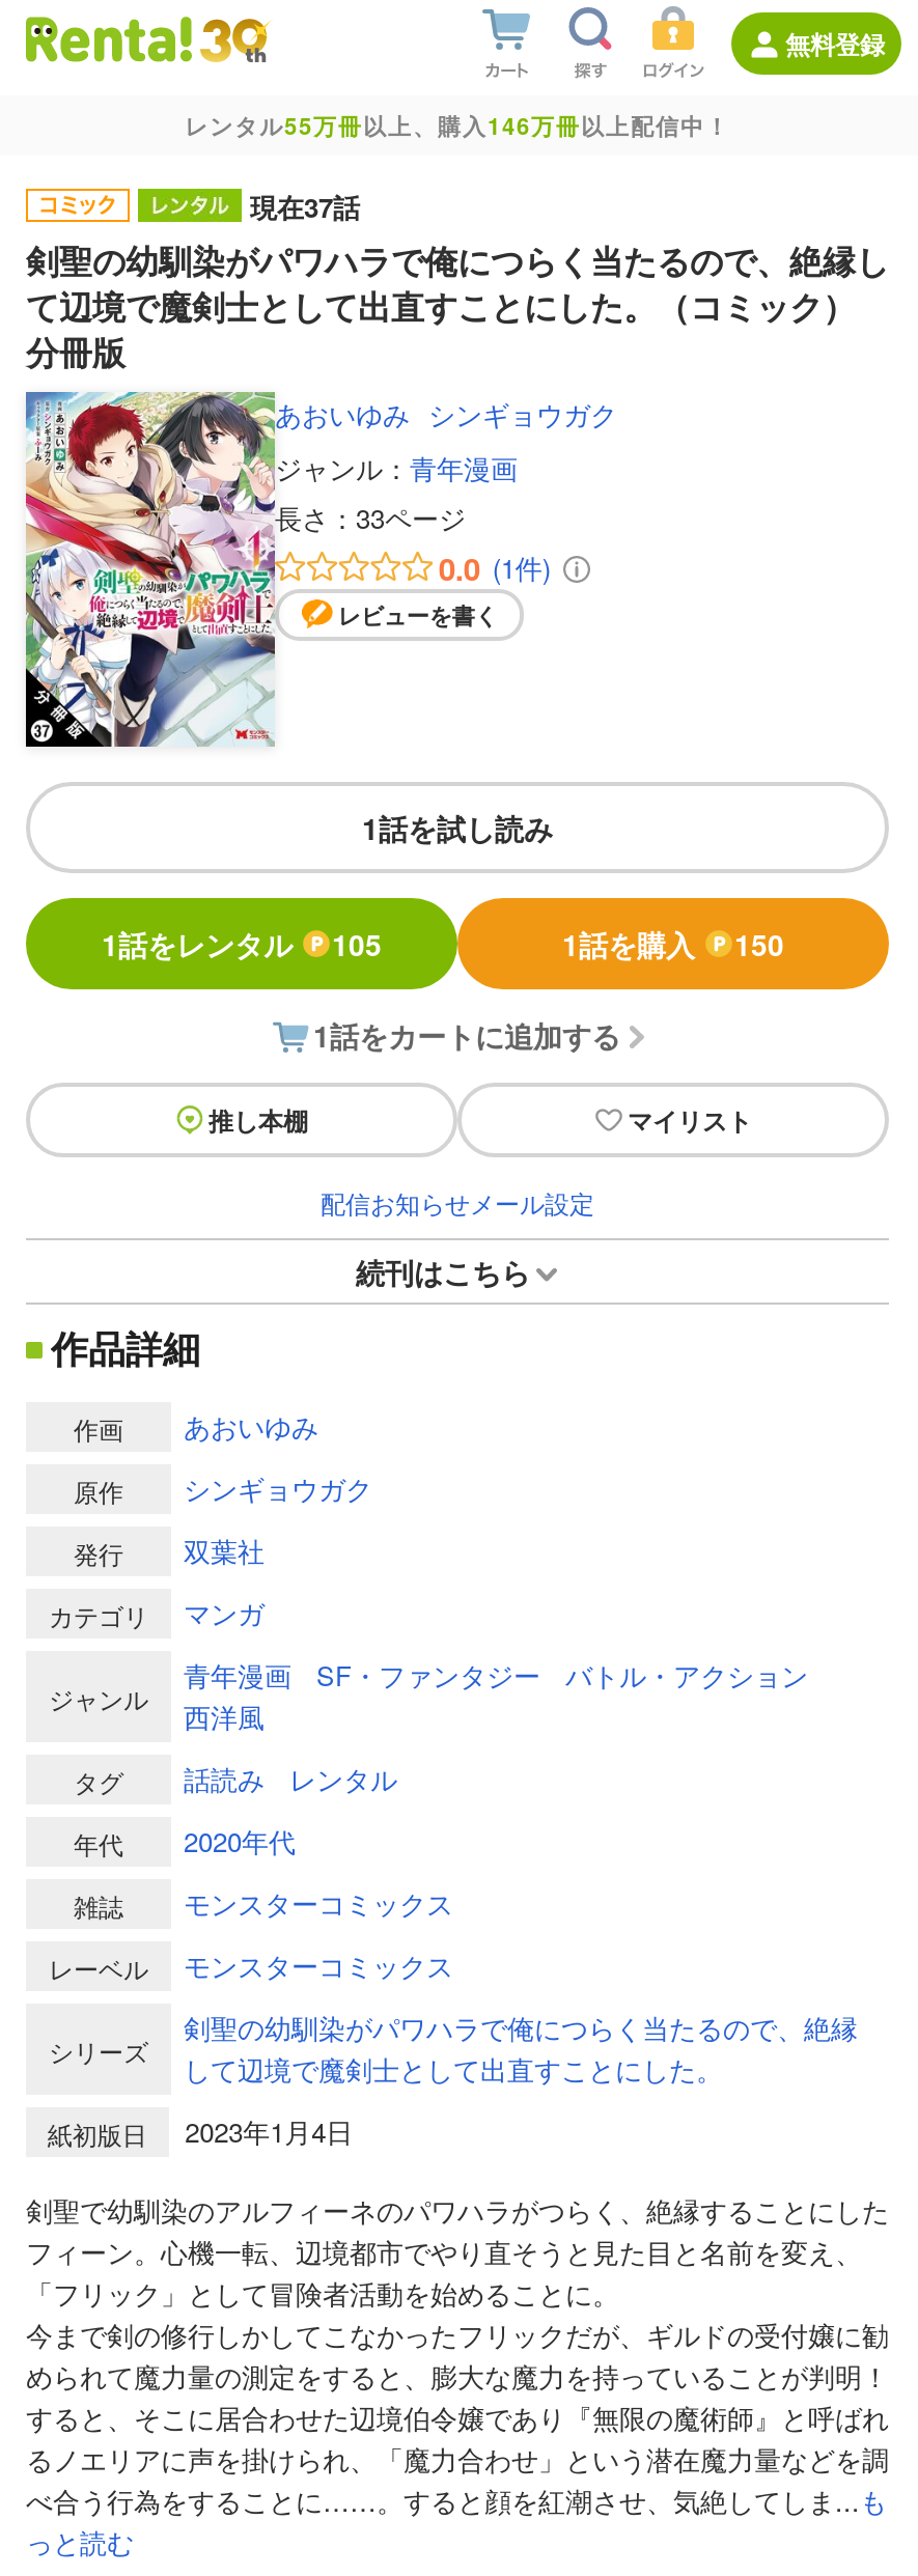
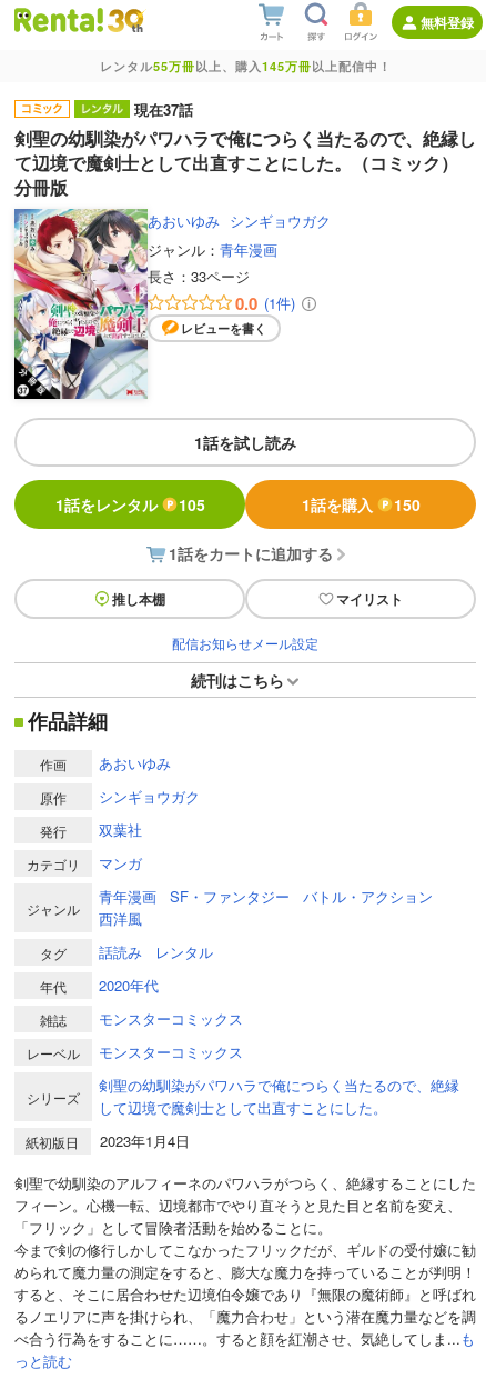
- レンタル55万冊以上、購入146万冊以上配信中！
+ レンタル55万冊以上、購入145万冊以上配信中！
